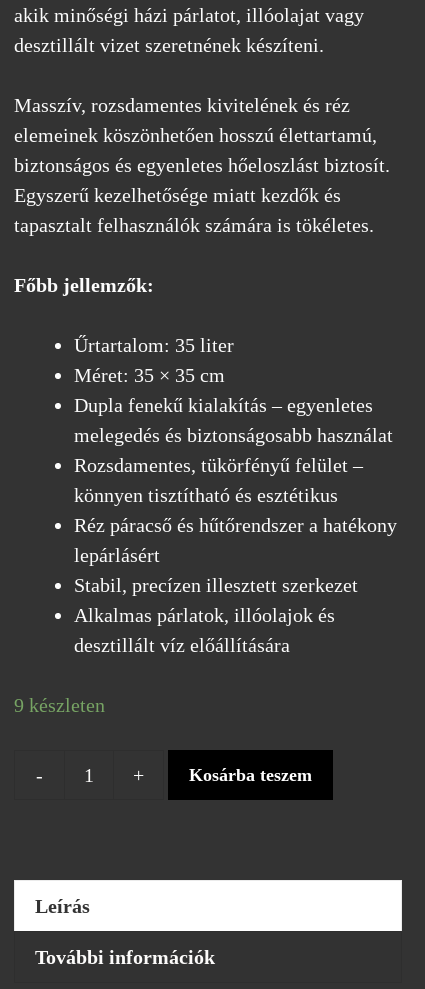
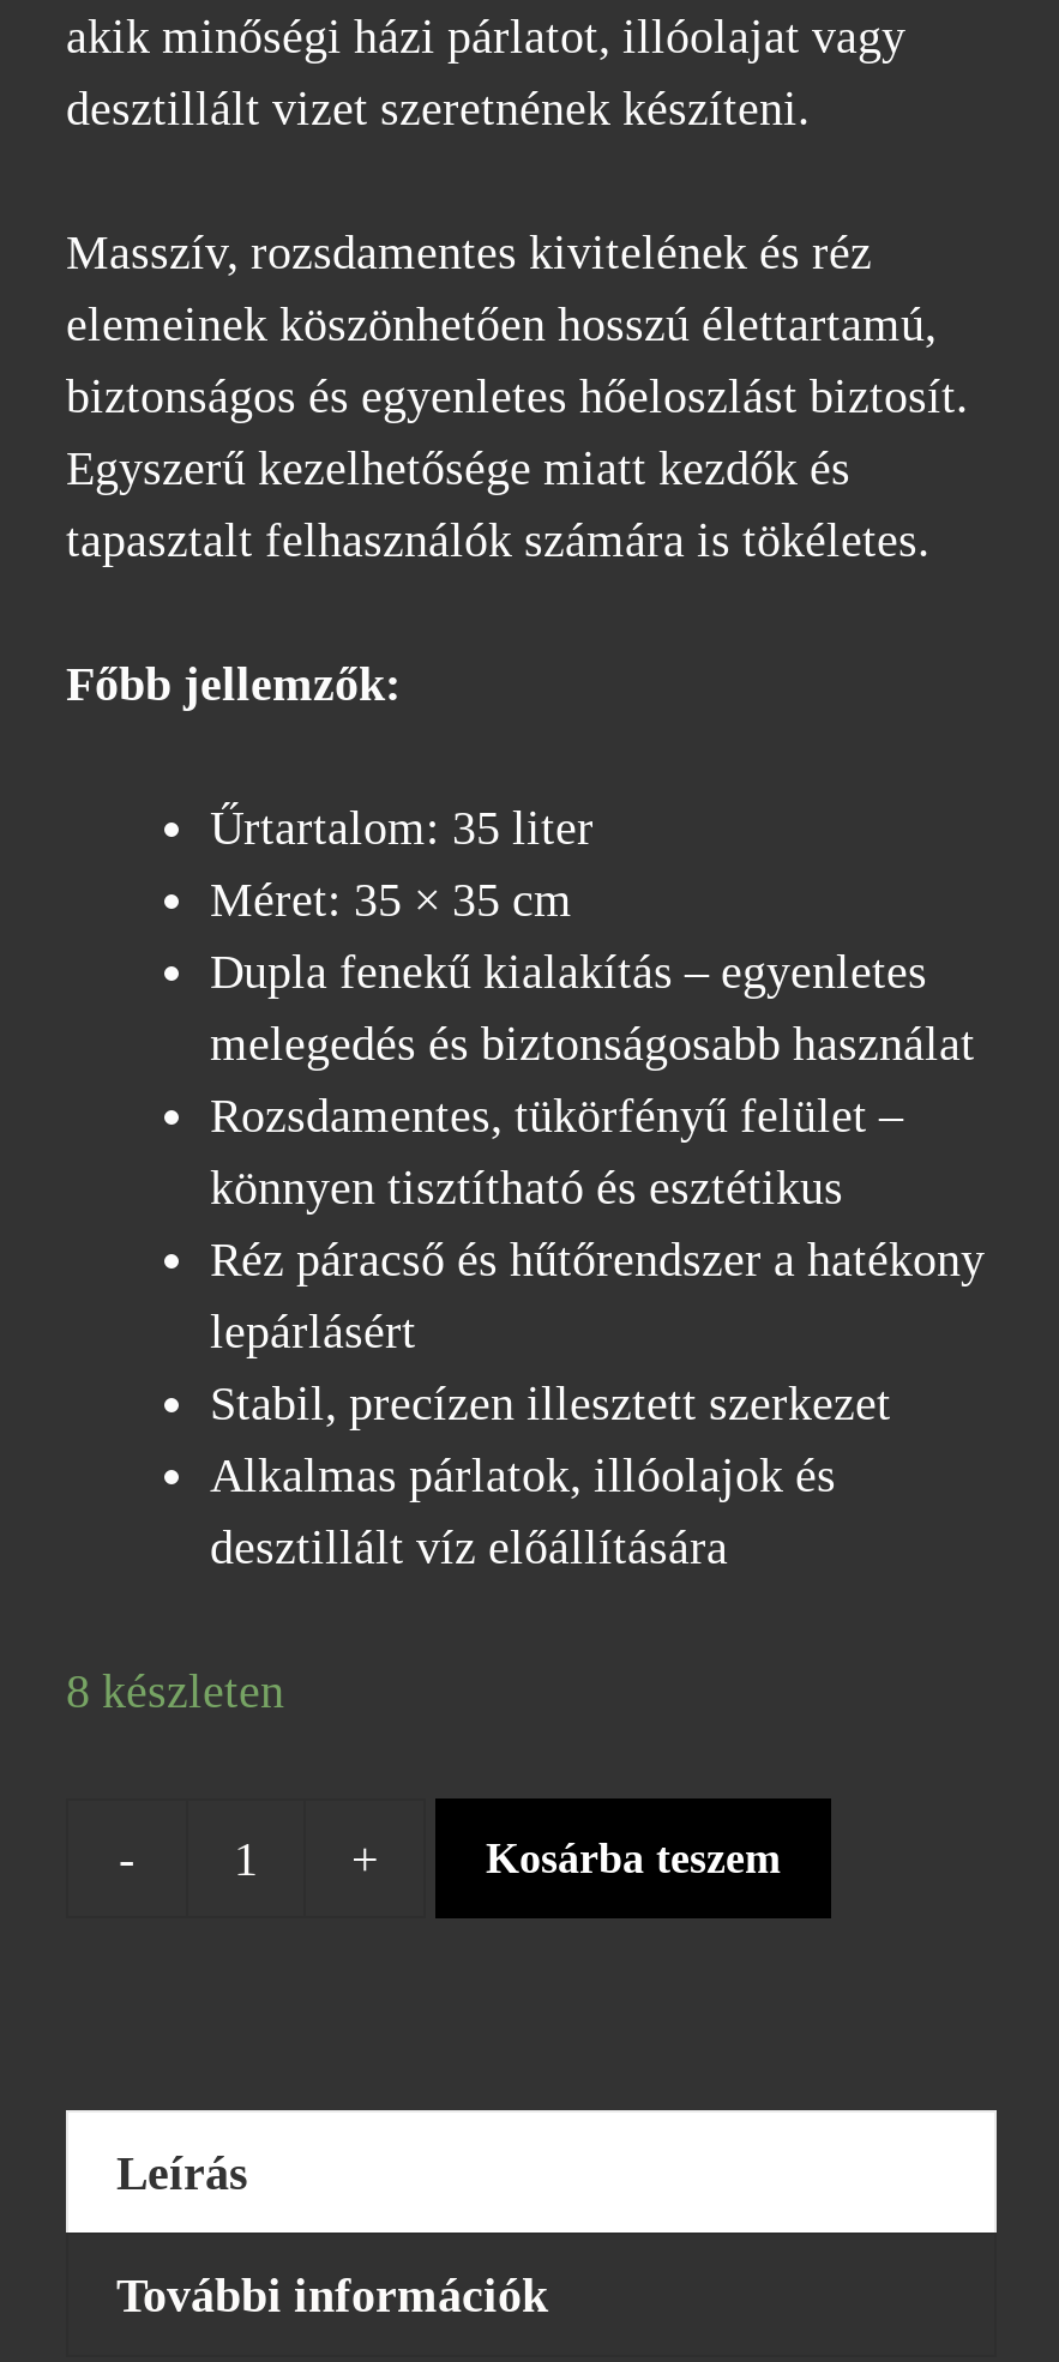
- 9 készleten
+ 8 készleten
